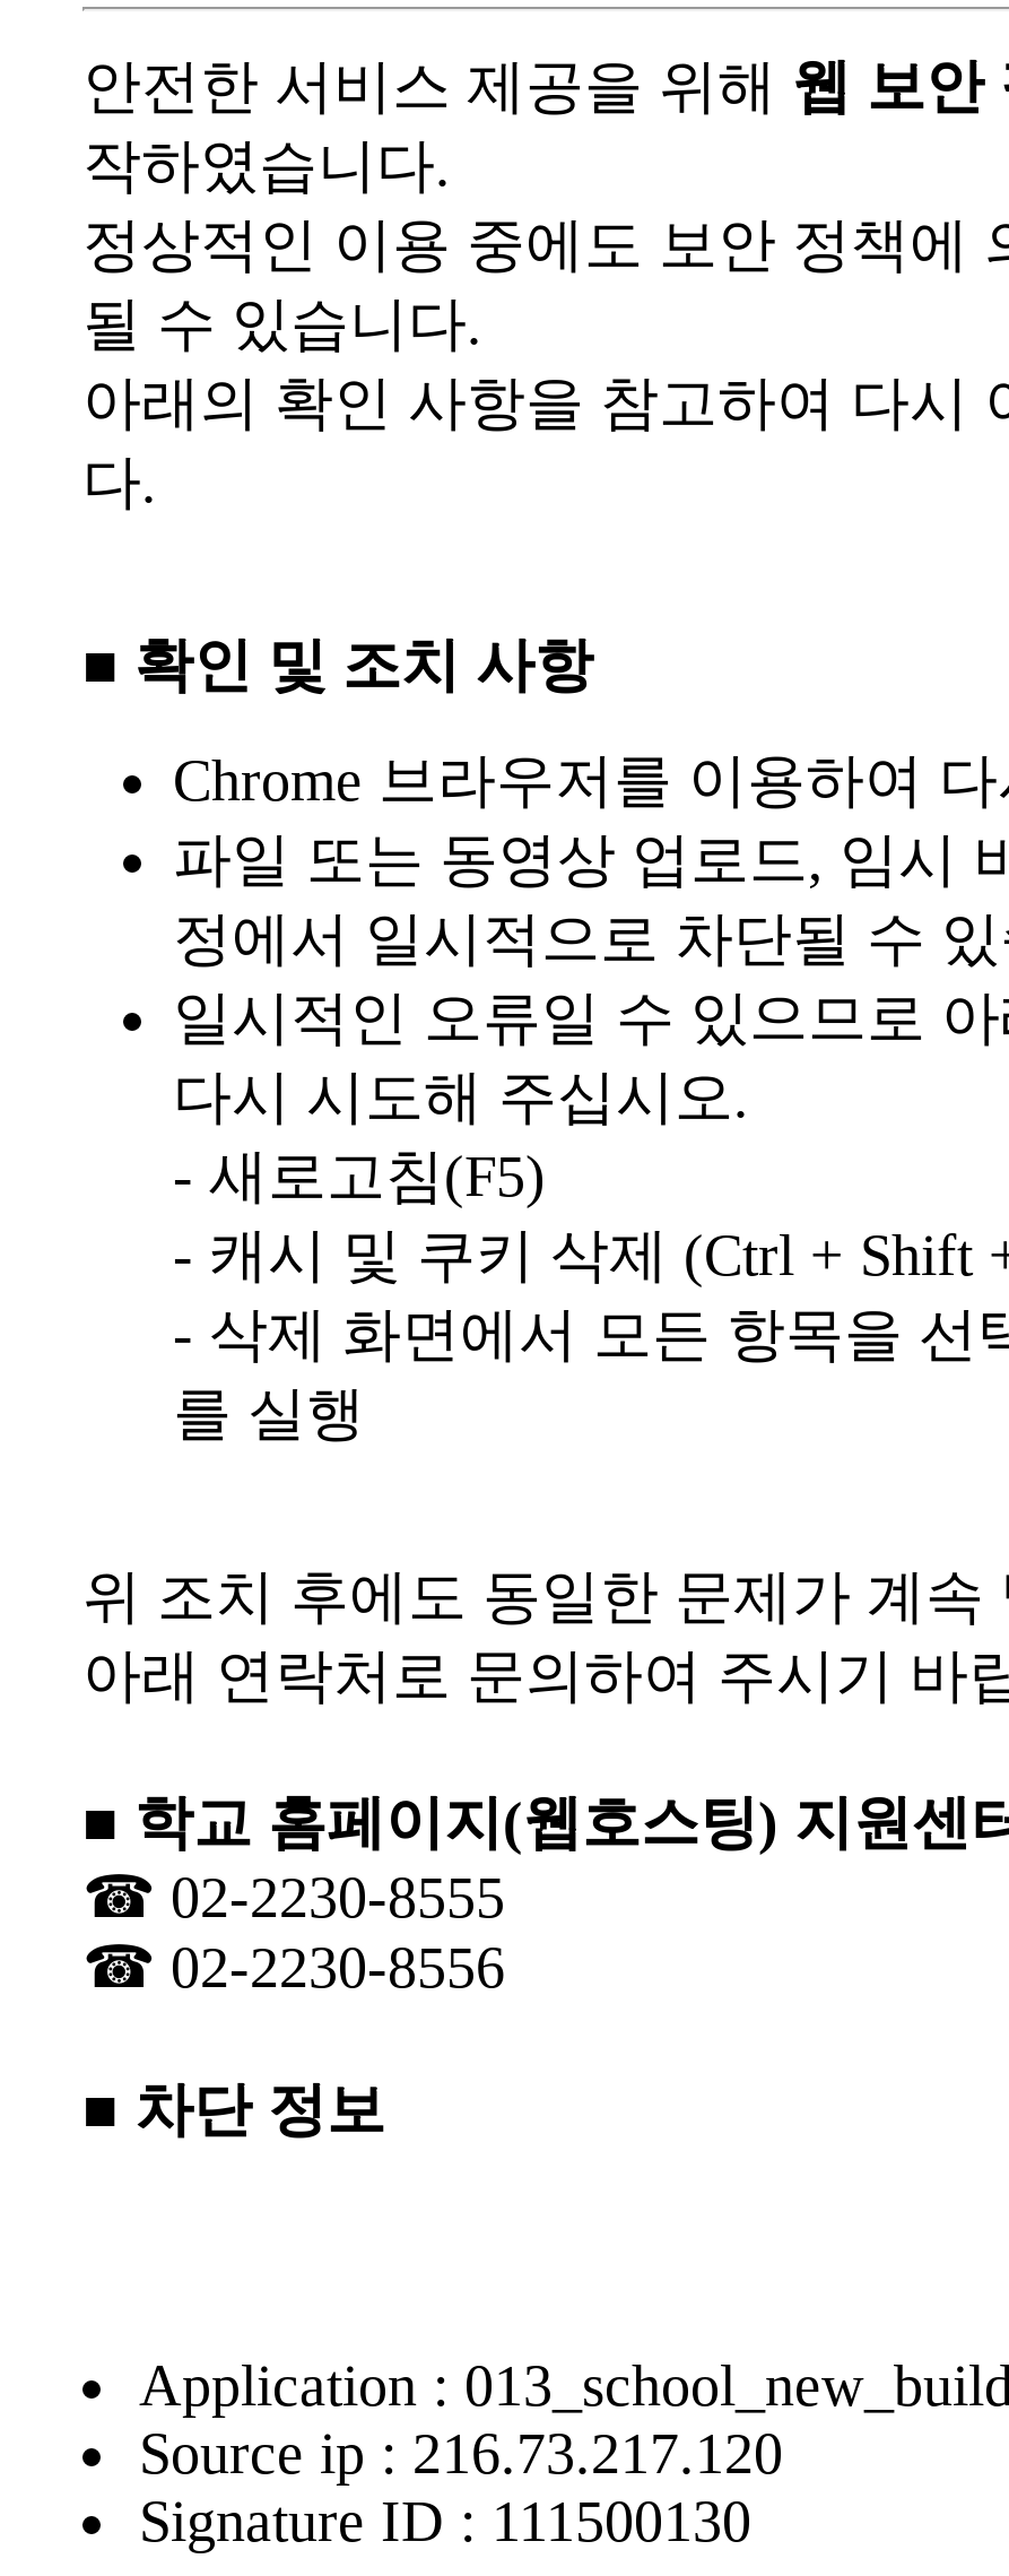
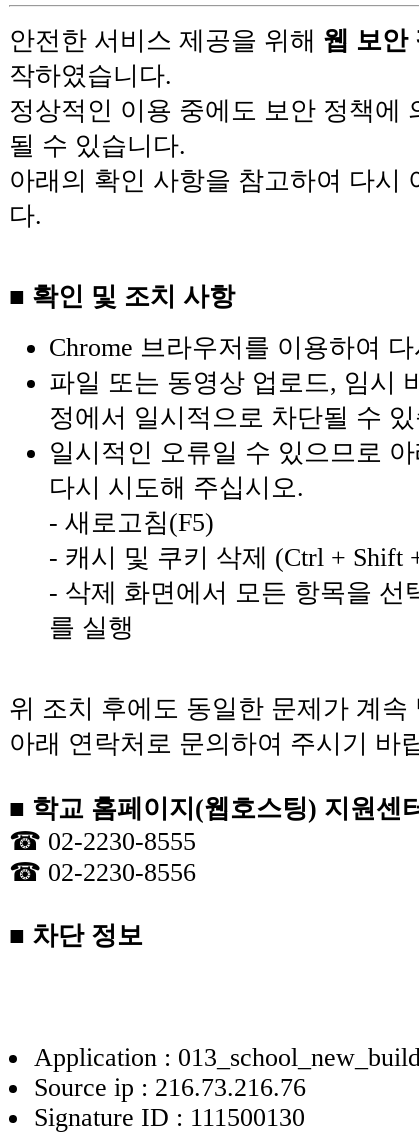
- Source ip : 216.73.217.120
+ Source ip : 216.73.216.76
